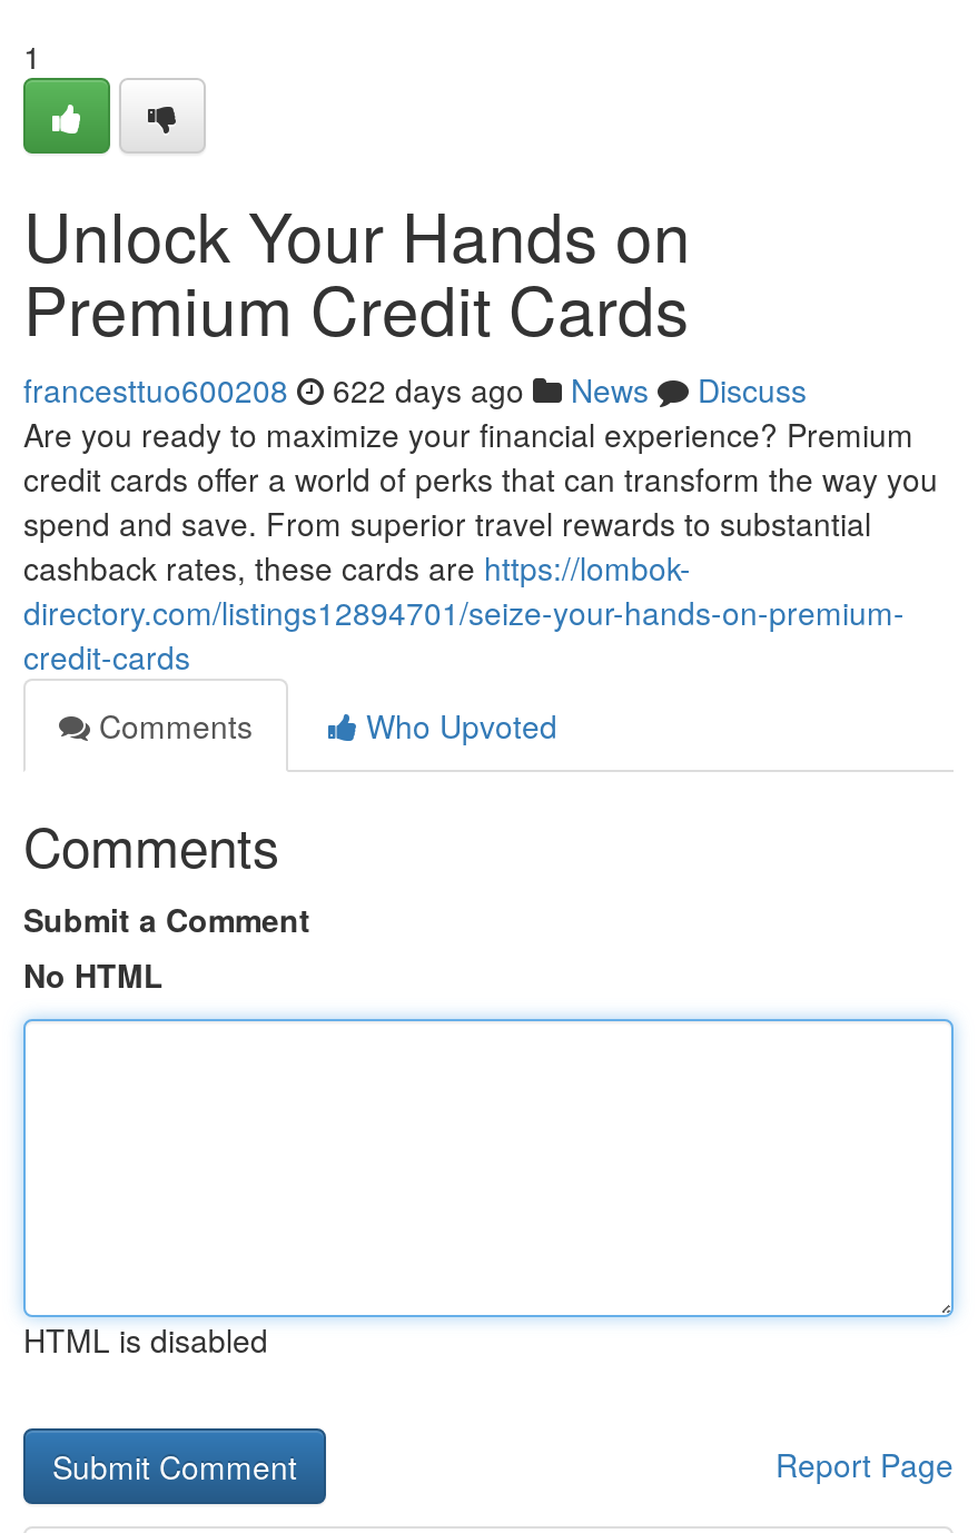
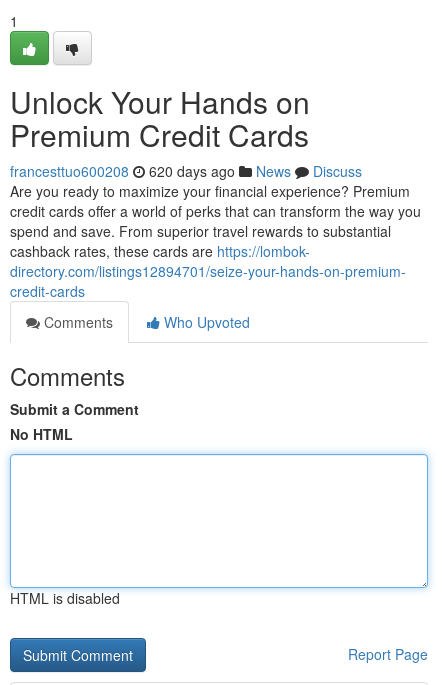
- francesttuo600208 622 days ago News Discuss
+ francesttuo600208 620 days ago News Discuss
